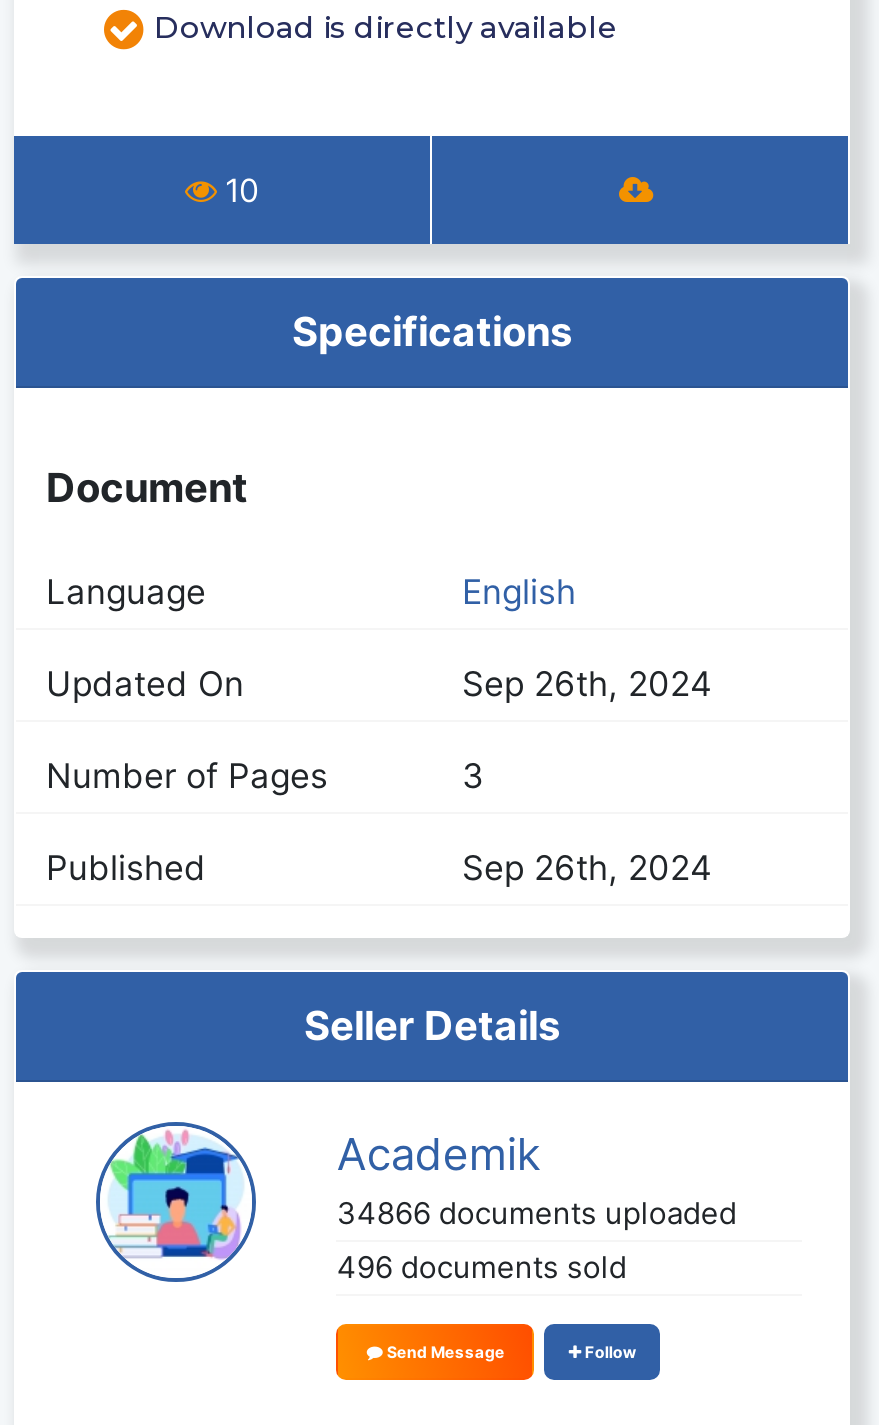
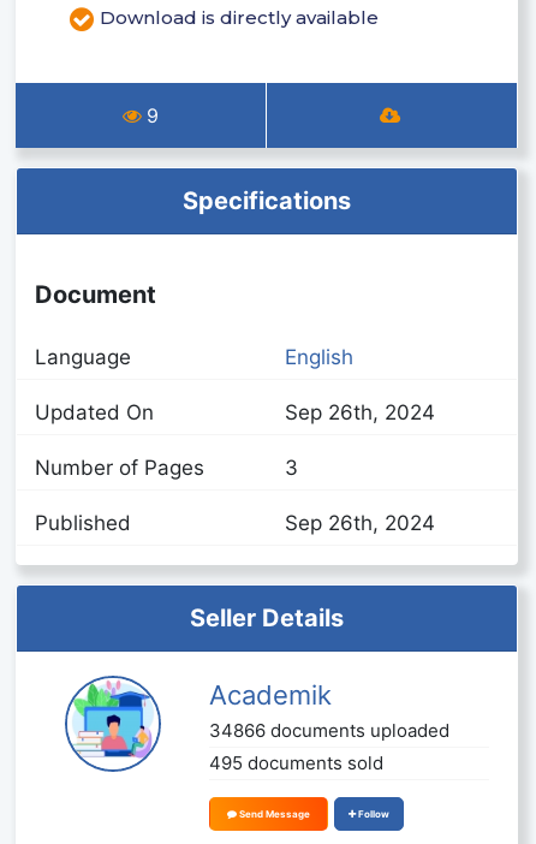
- 10
+ 9

- 496 documents sold
+ 495 documents sold
